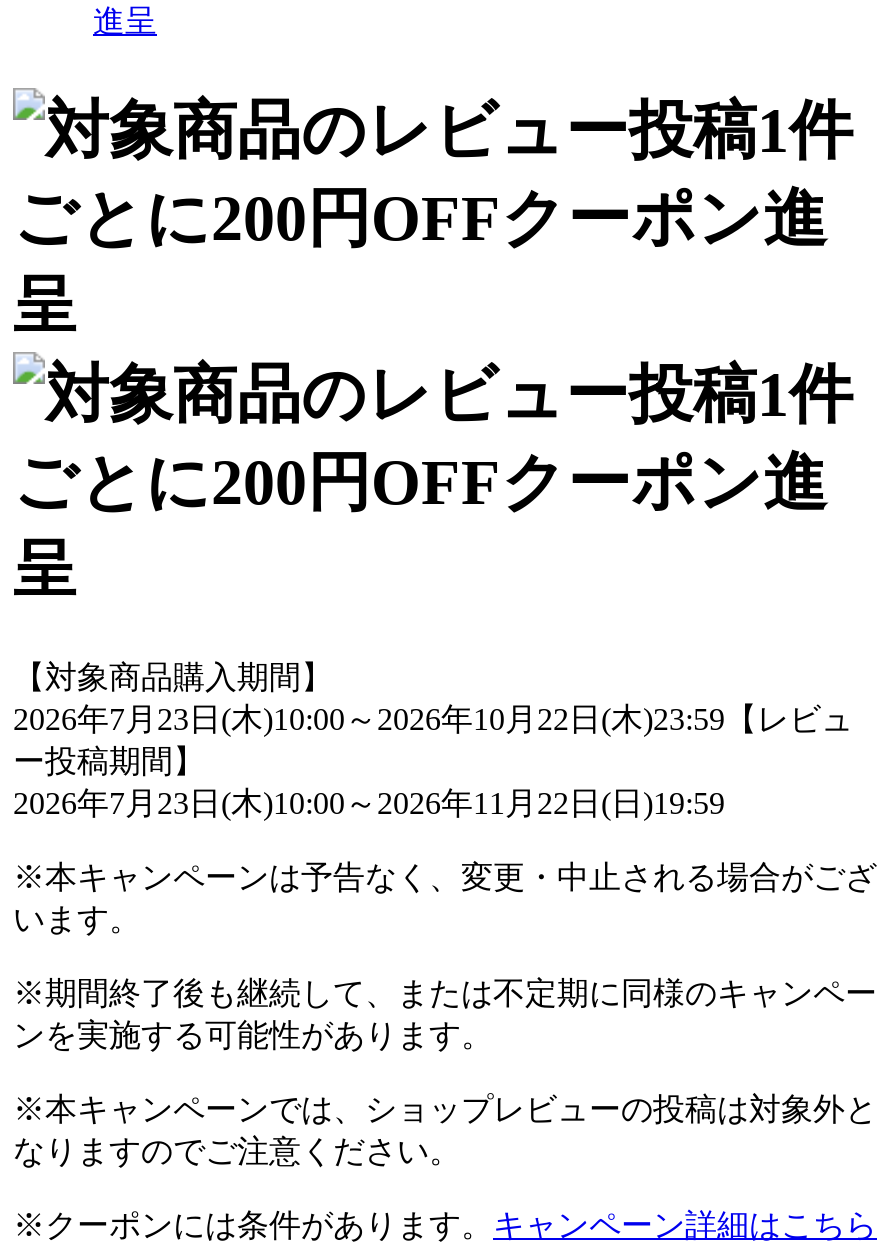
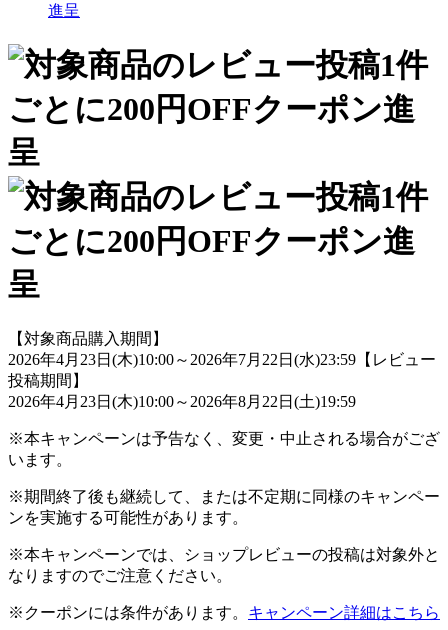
- 2026年7月23日(木)10:00～2026年10月22日(木)23:59【レビュ
- ー投稿期間】
- 2026年7月23日(木)10:00～2026年11月22日(日)19:59
+ 2026年4月23日(木)10:00～2026年7月22日(水)23:59【レビュー
+ 投稿期間】
+ 2026年4月23日(木)10:00～2026年8月22日(土)19:59
